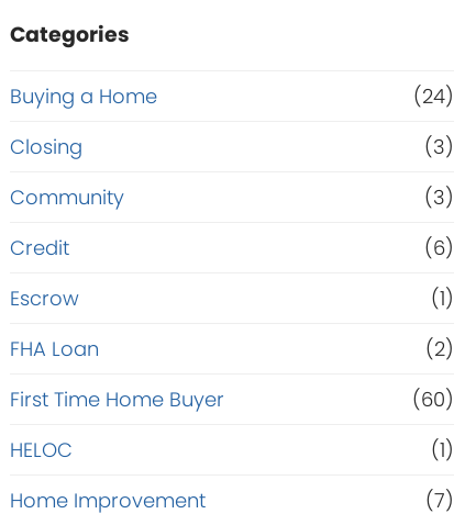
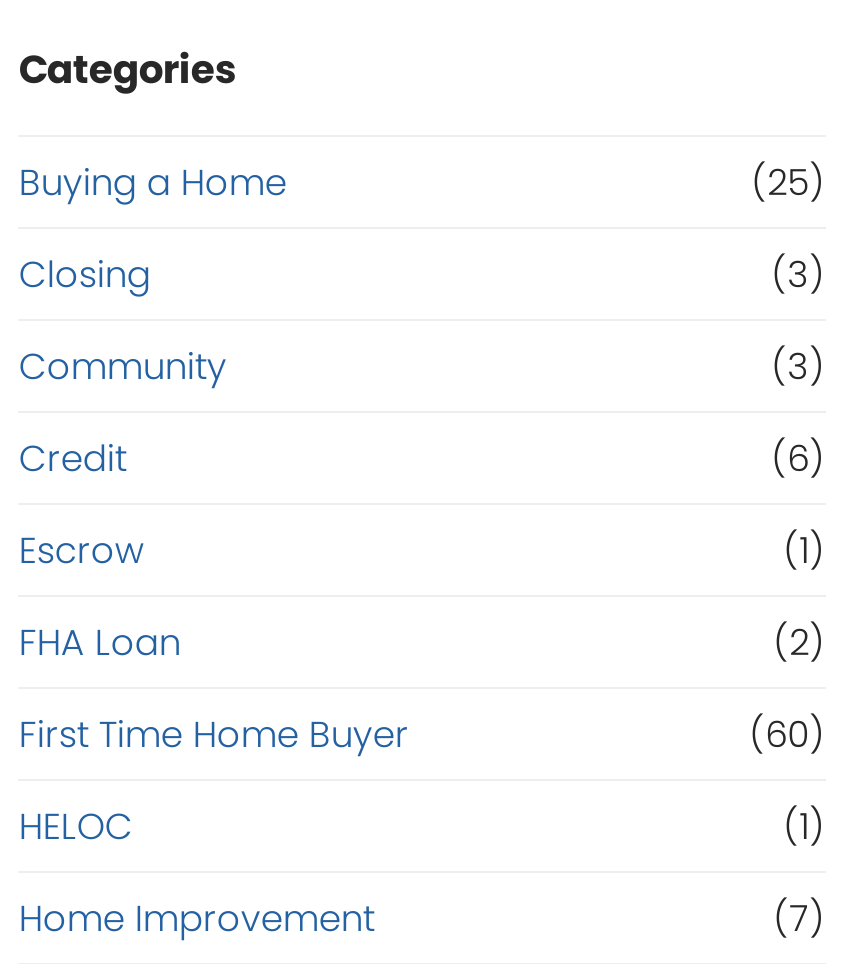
- (24)
+ (25)
